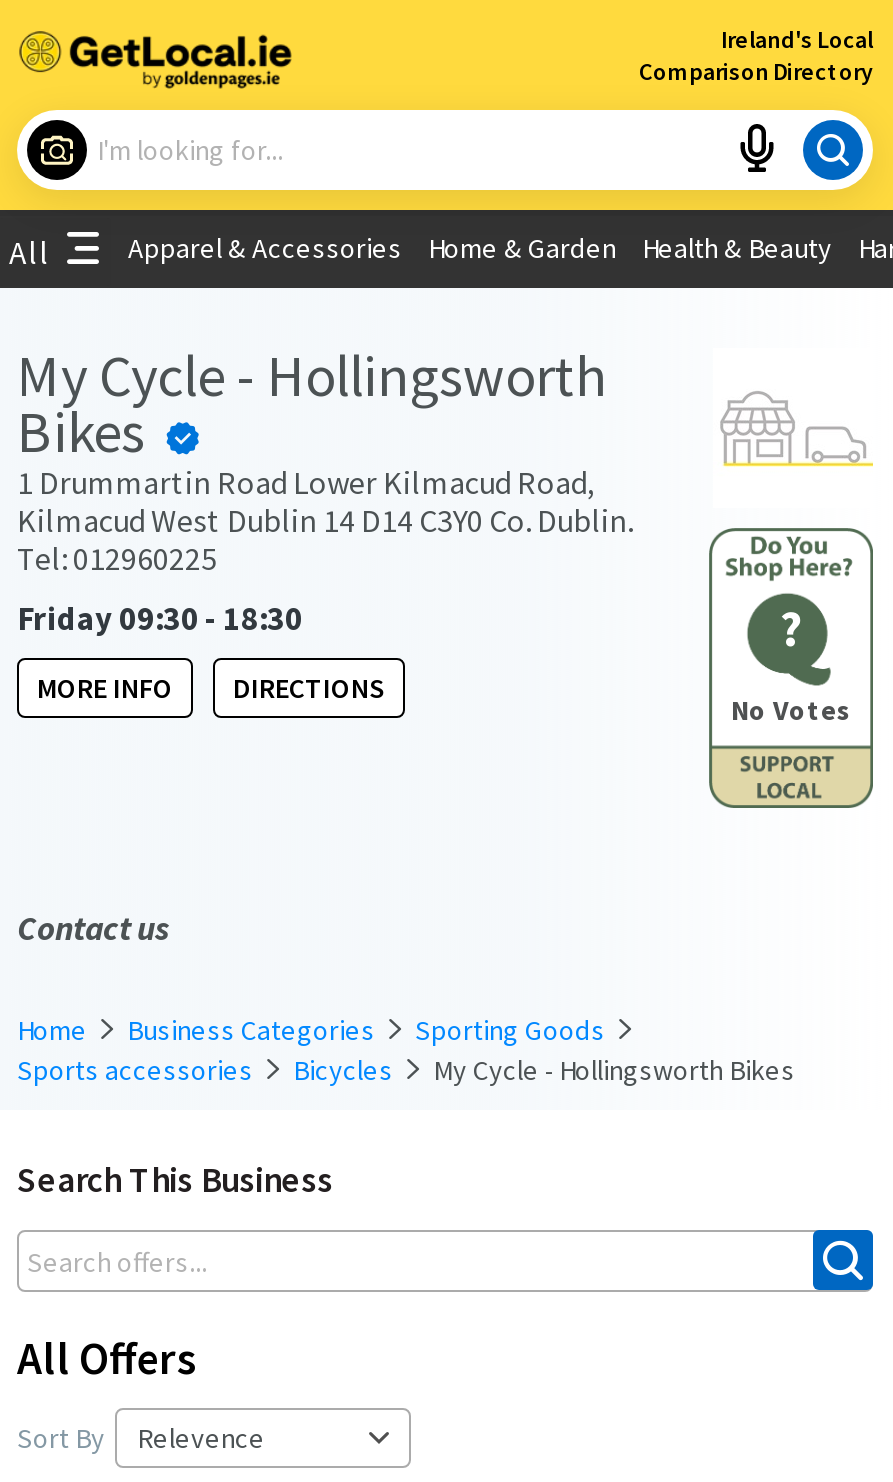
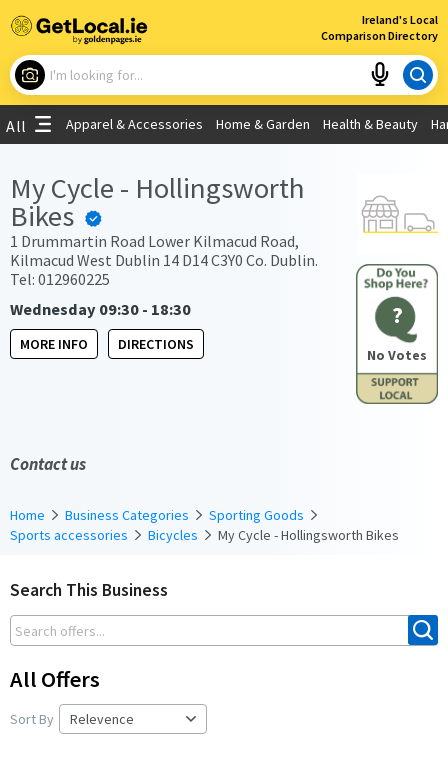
- Friday 09:30 - 18:30
+ Wednesday 09:30 - 18:30
